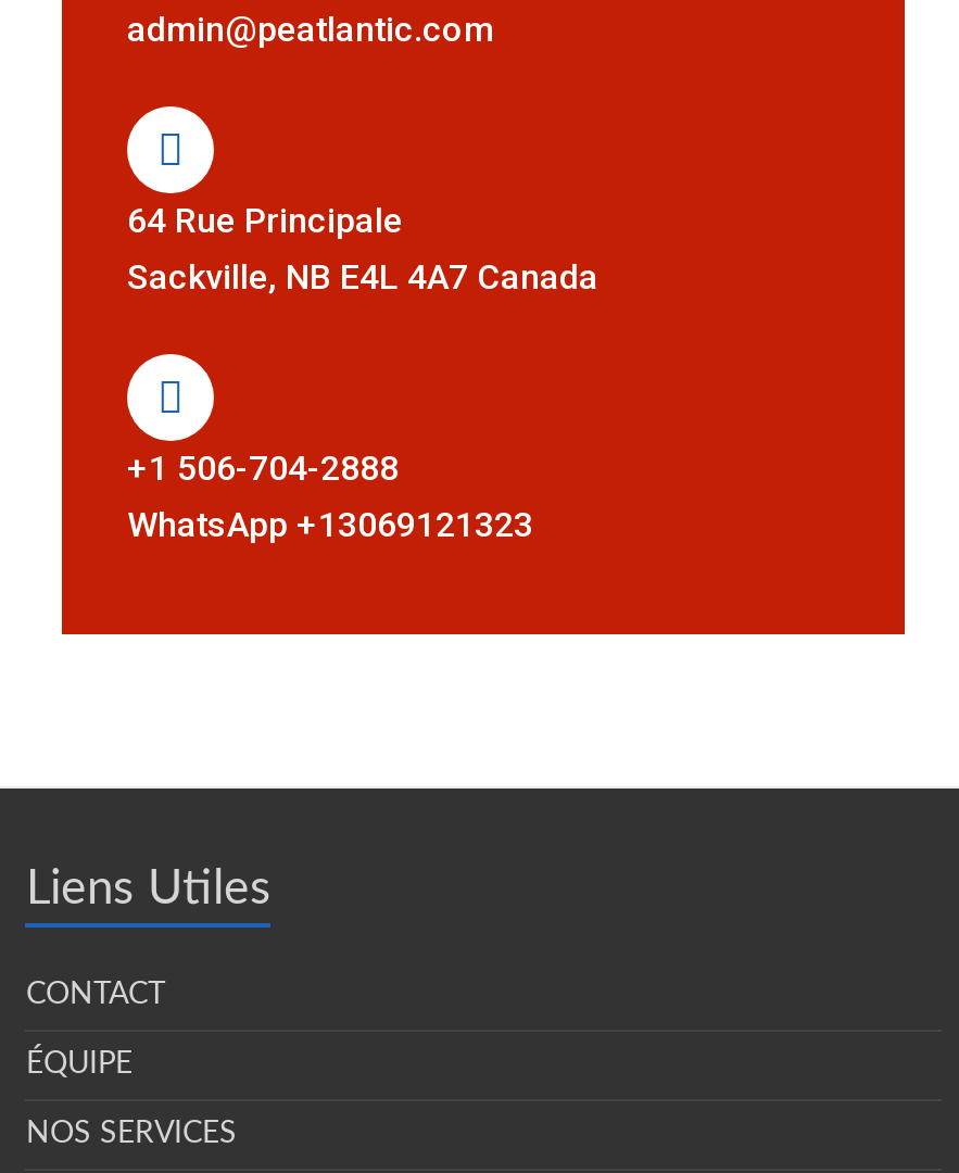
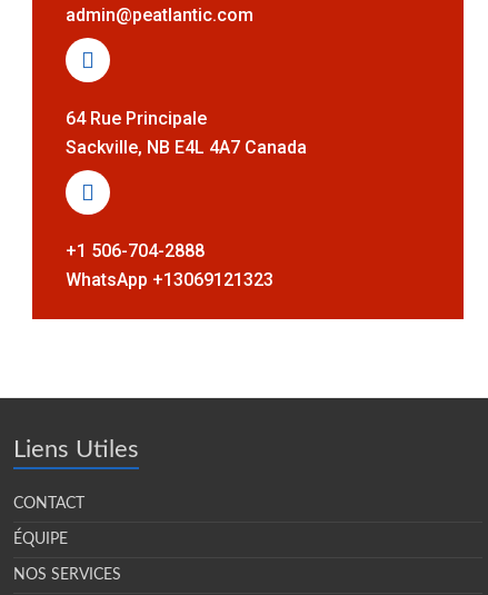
- [image]
+ [image]

- [image]
+ [image]
